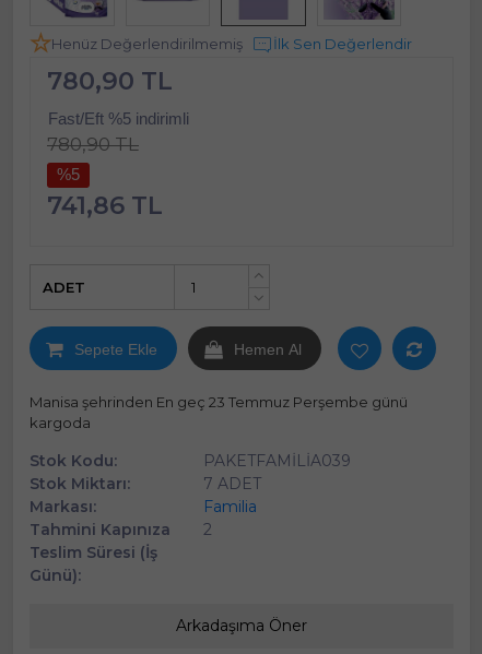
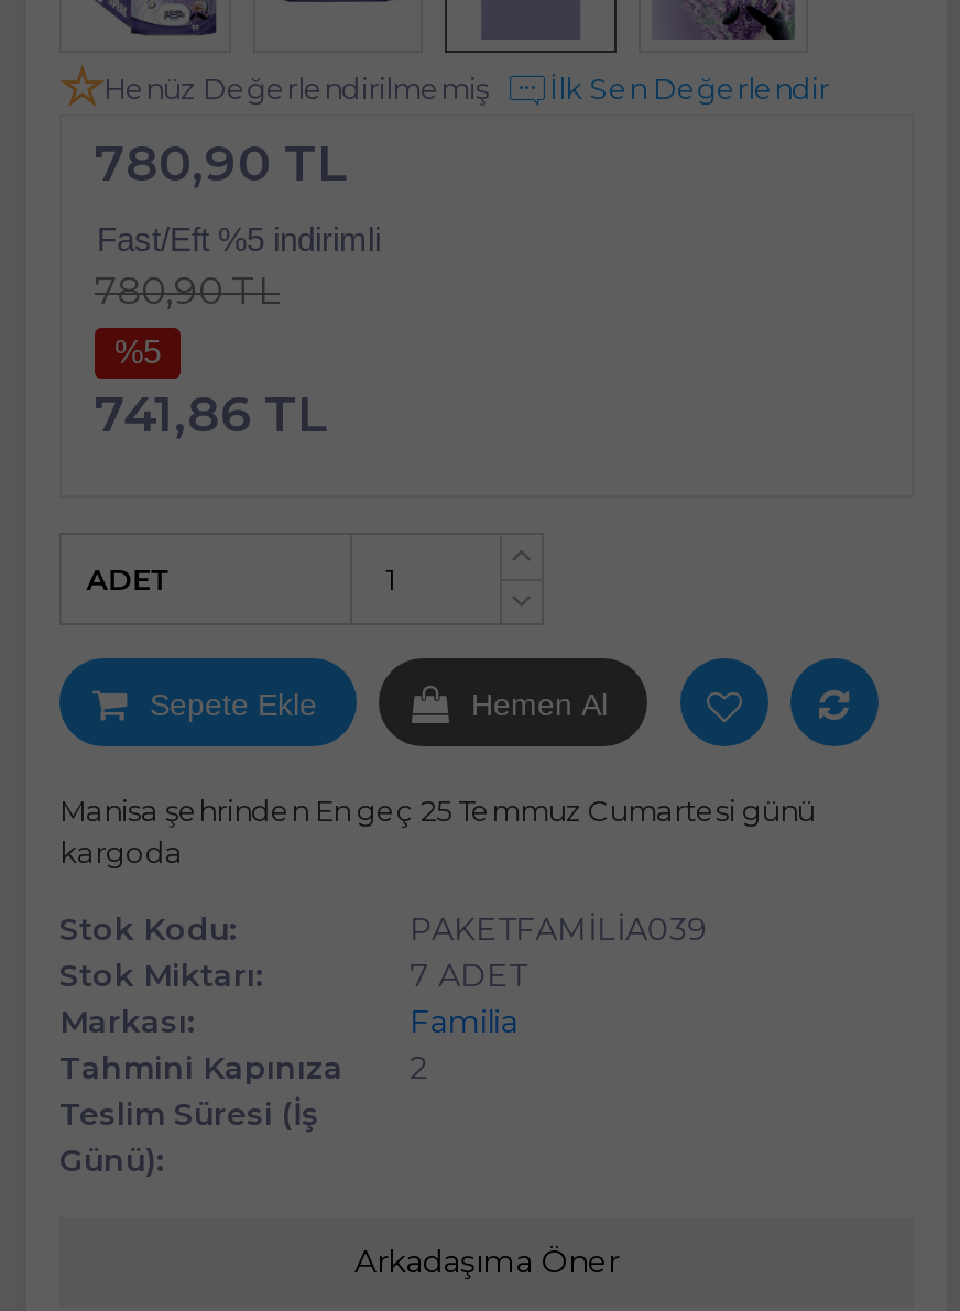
- Manisa şehrinden En geç 23 Temmuz Perşembe günü
+ Manisa şehrinden En geç 25 Temmuz Cumartesi günü
